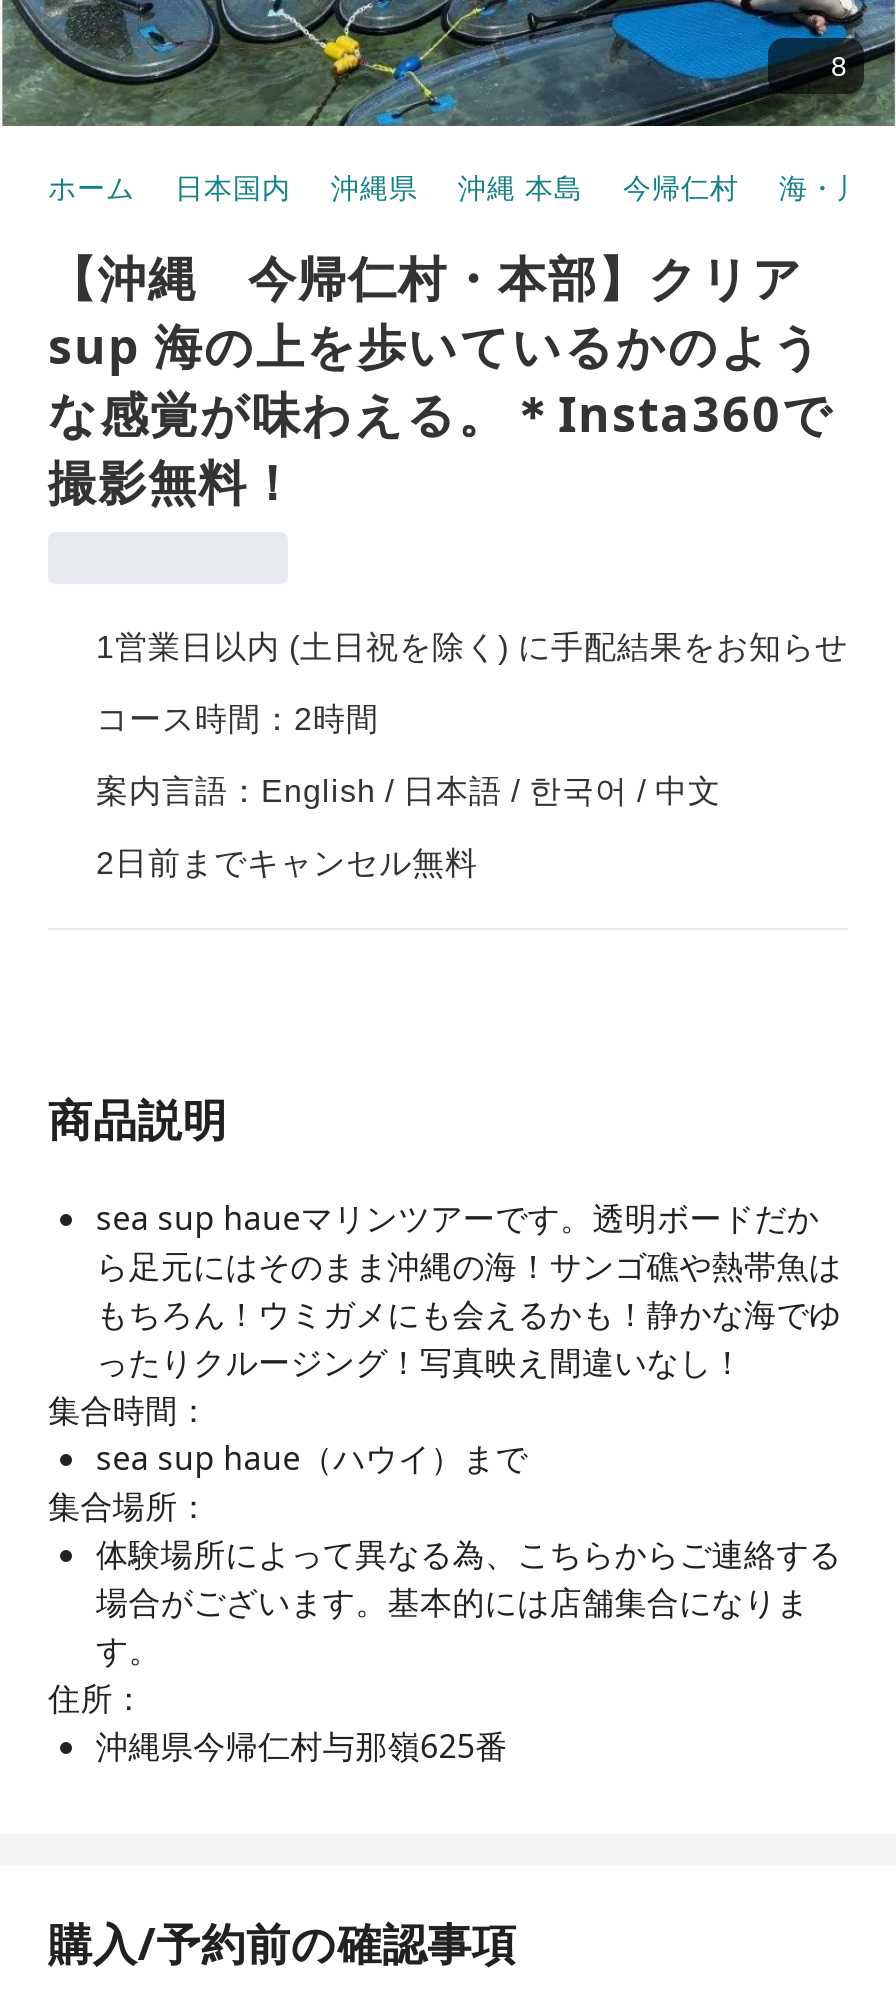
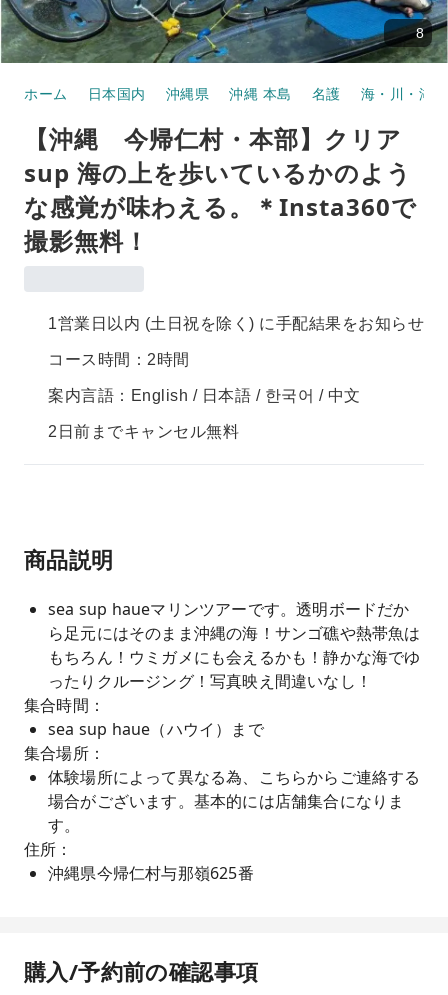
- 今帰仁村
+ 名護
